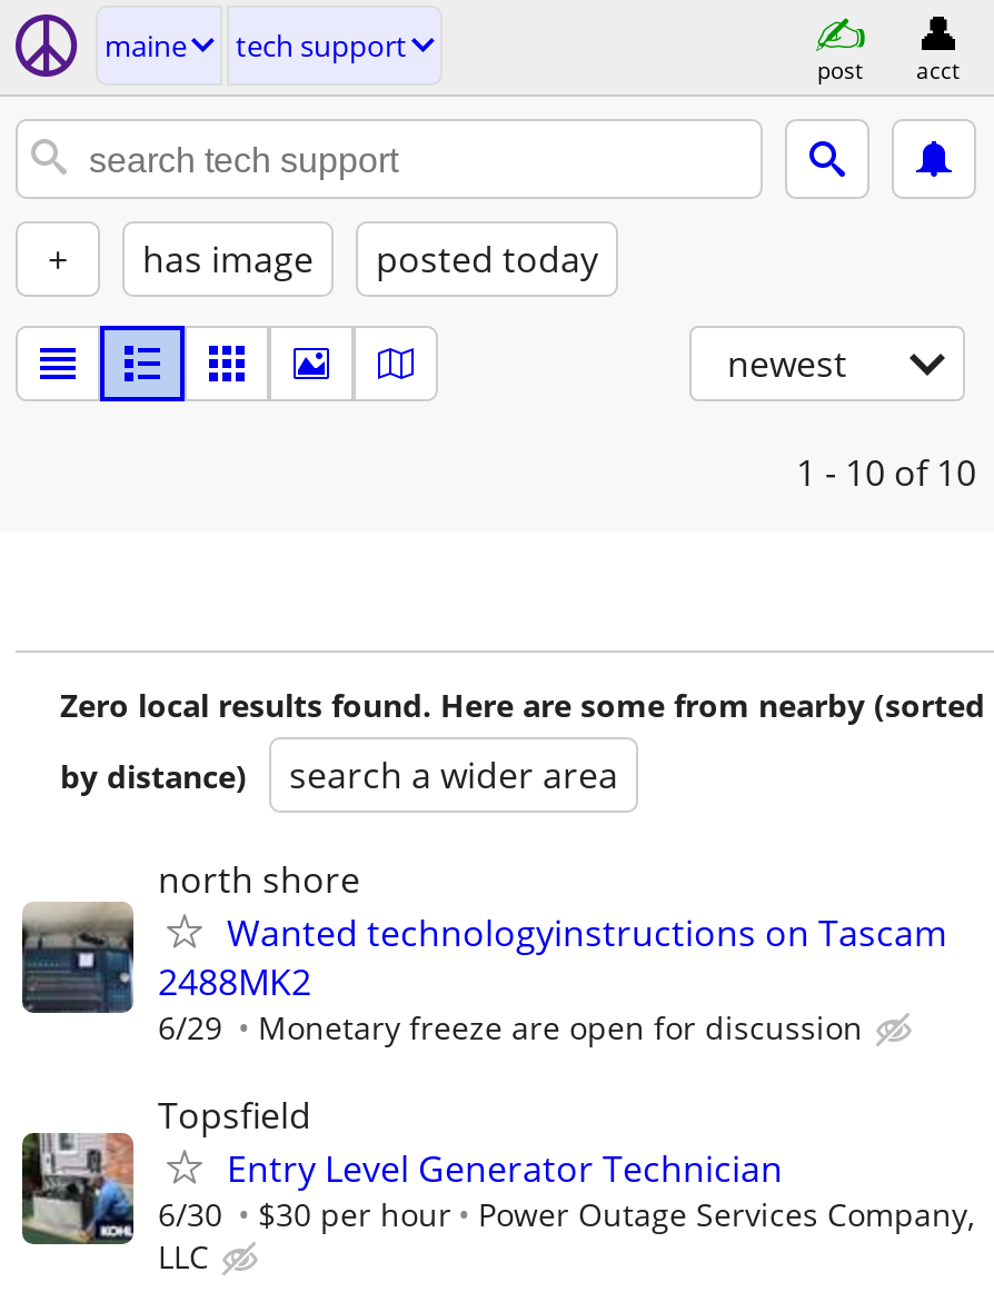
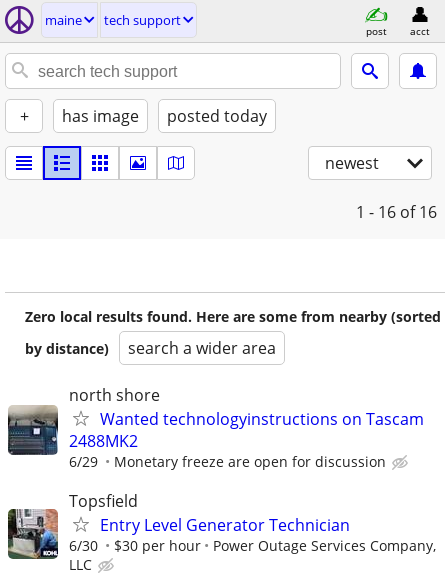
- 1 - 10 of 10
+ 1 - 16 of 16
